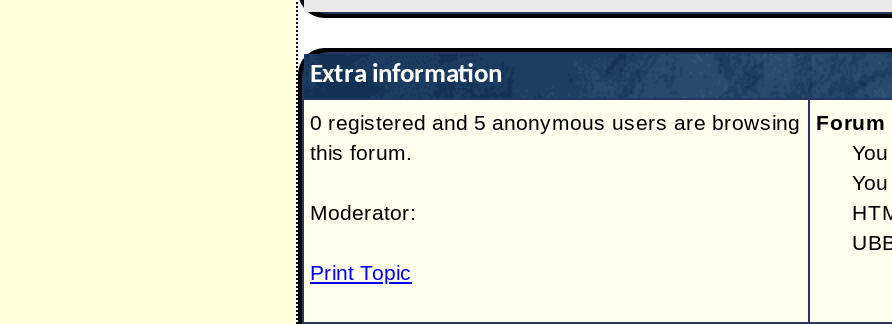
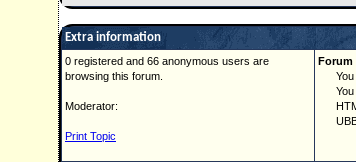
- 0 registered and 5 anonymous users are browsing
- this forum.
+ 0 registered and 66 anonymous users are
+ browsing this forum.
